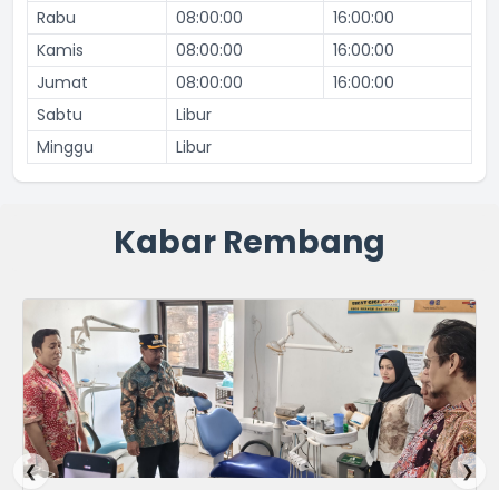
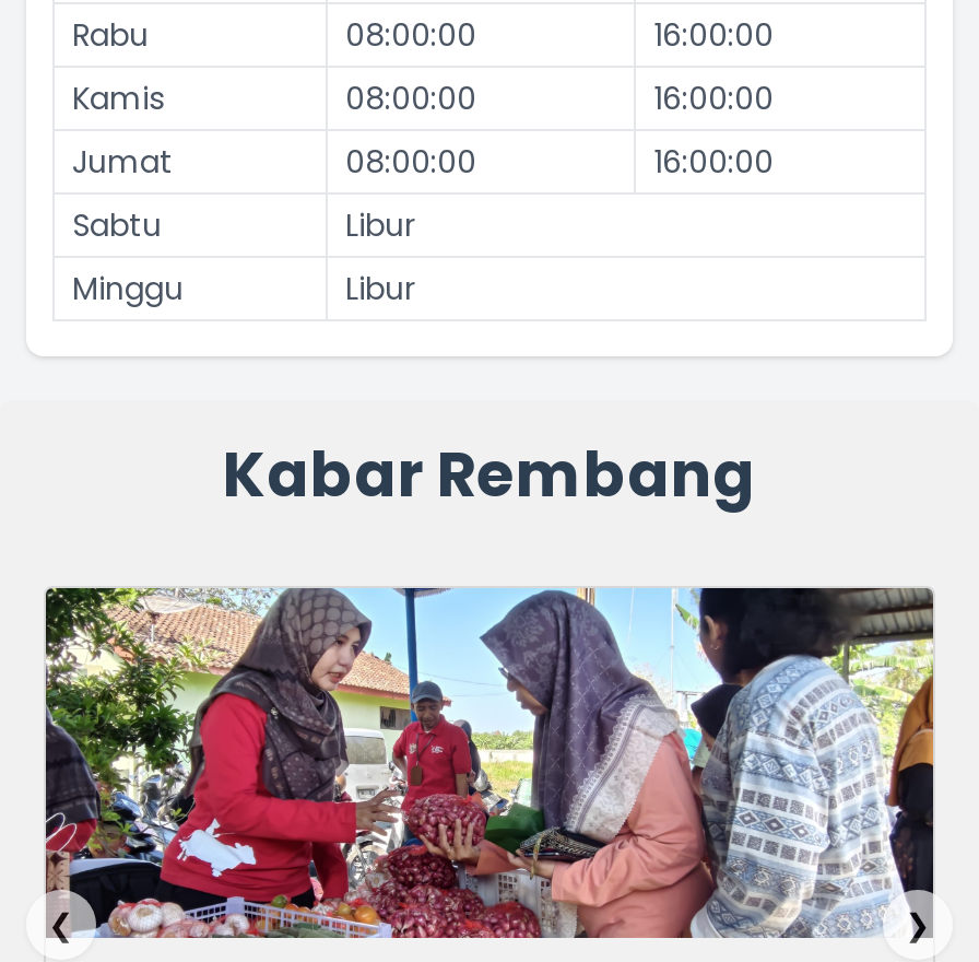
- [image]
+ [image]
